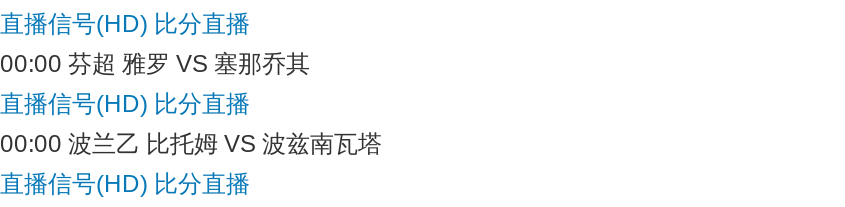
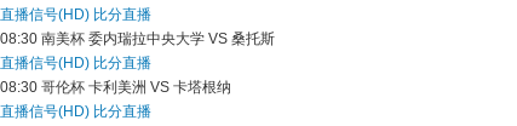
- 00:00 芬超雅罗 VS 塞那乔其
+ 08:30 南美杯委内瑞拉中央大学 VS 桑托斯

- 00:00 波兰乙比托姆 VS 波兹南瓦塔
+ 08:30 哥伦杯卡利美洲 VS 卡塔根纳
